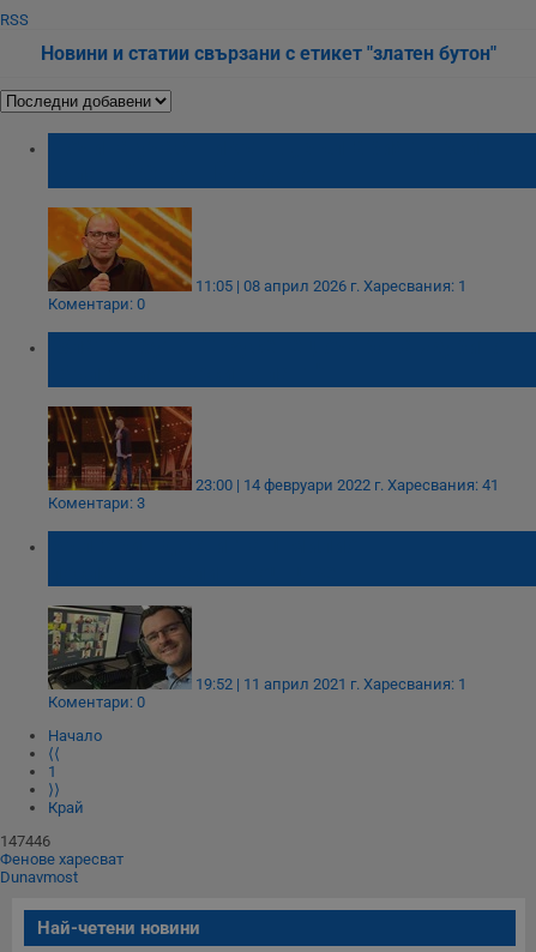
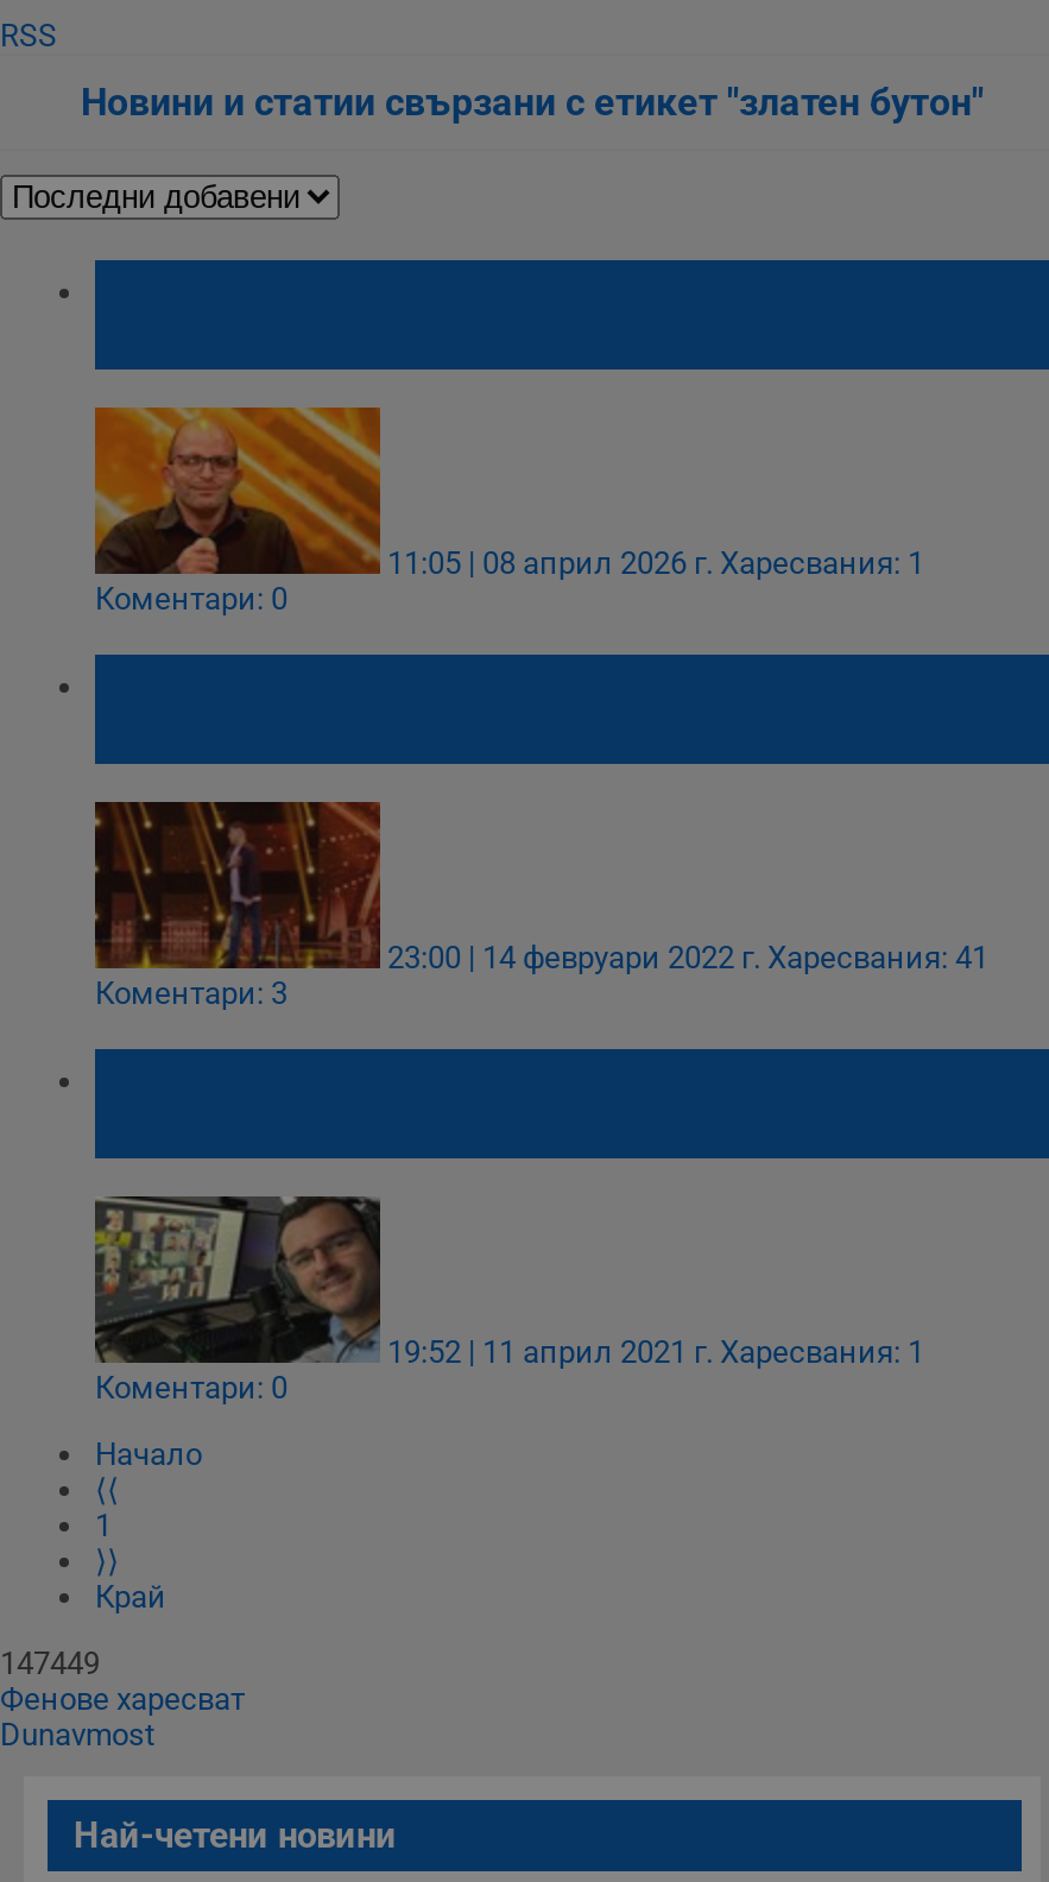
- 147446
+ 147449
